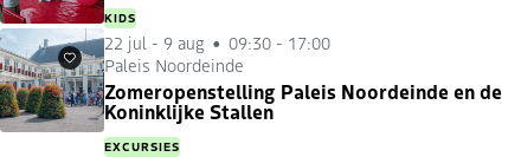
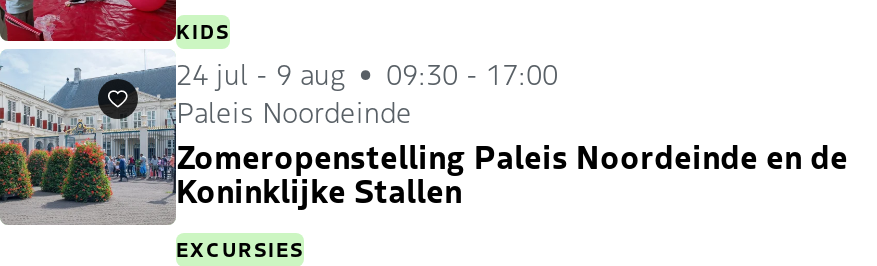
- 22 jul - 9 aug 09:30 - 17:00
+ 24 jul - 9 aug 09:30 - 17:00
